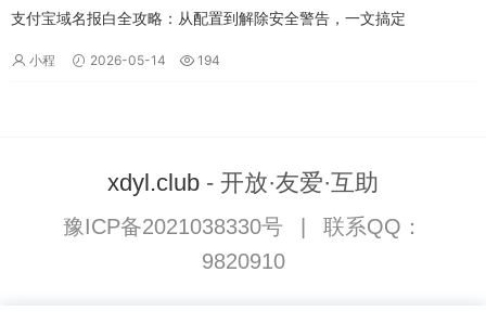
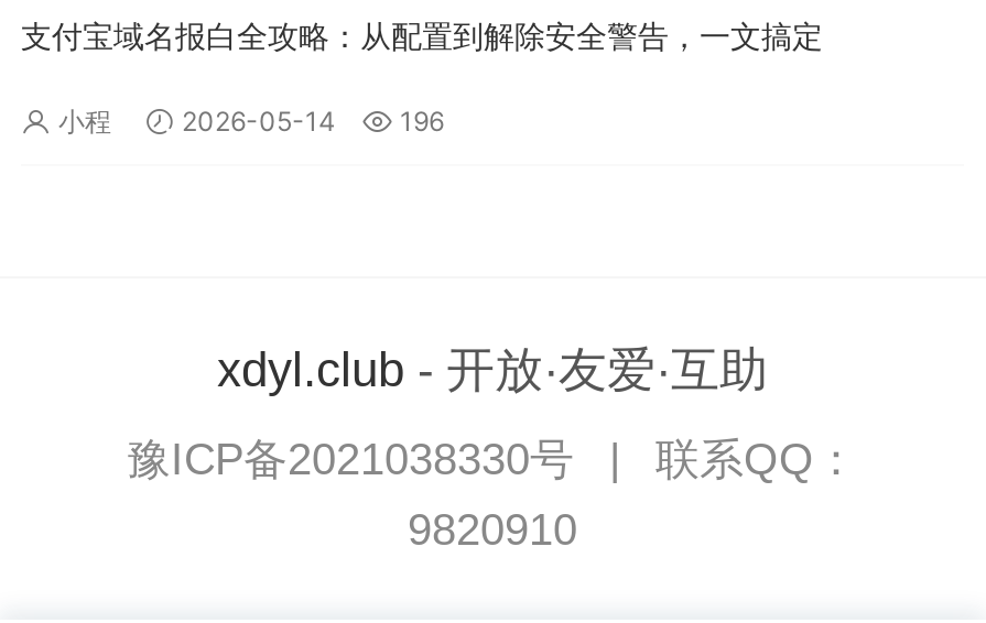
- 小程 2026-05-14 194
+ 小程 2026-05-14 196
